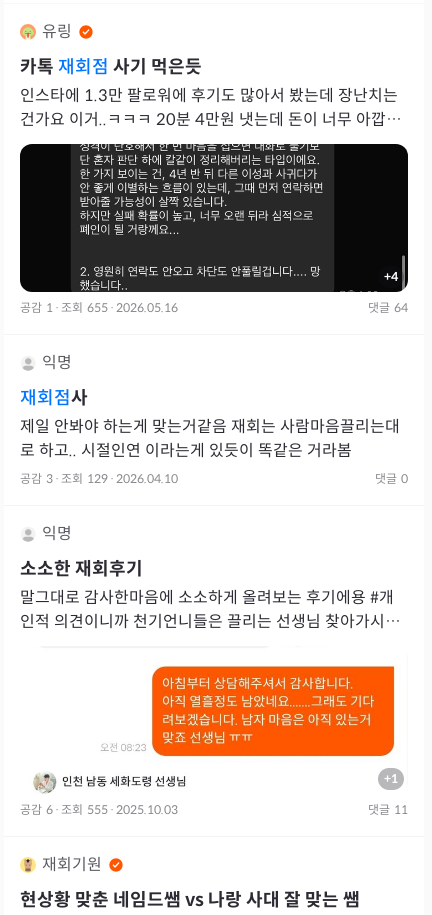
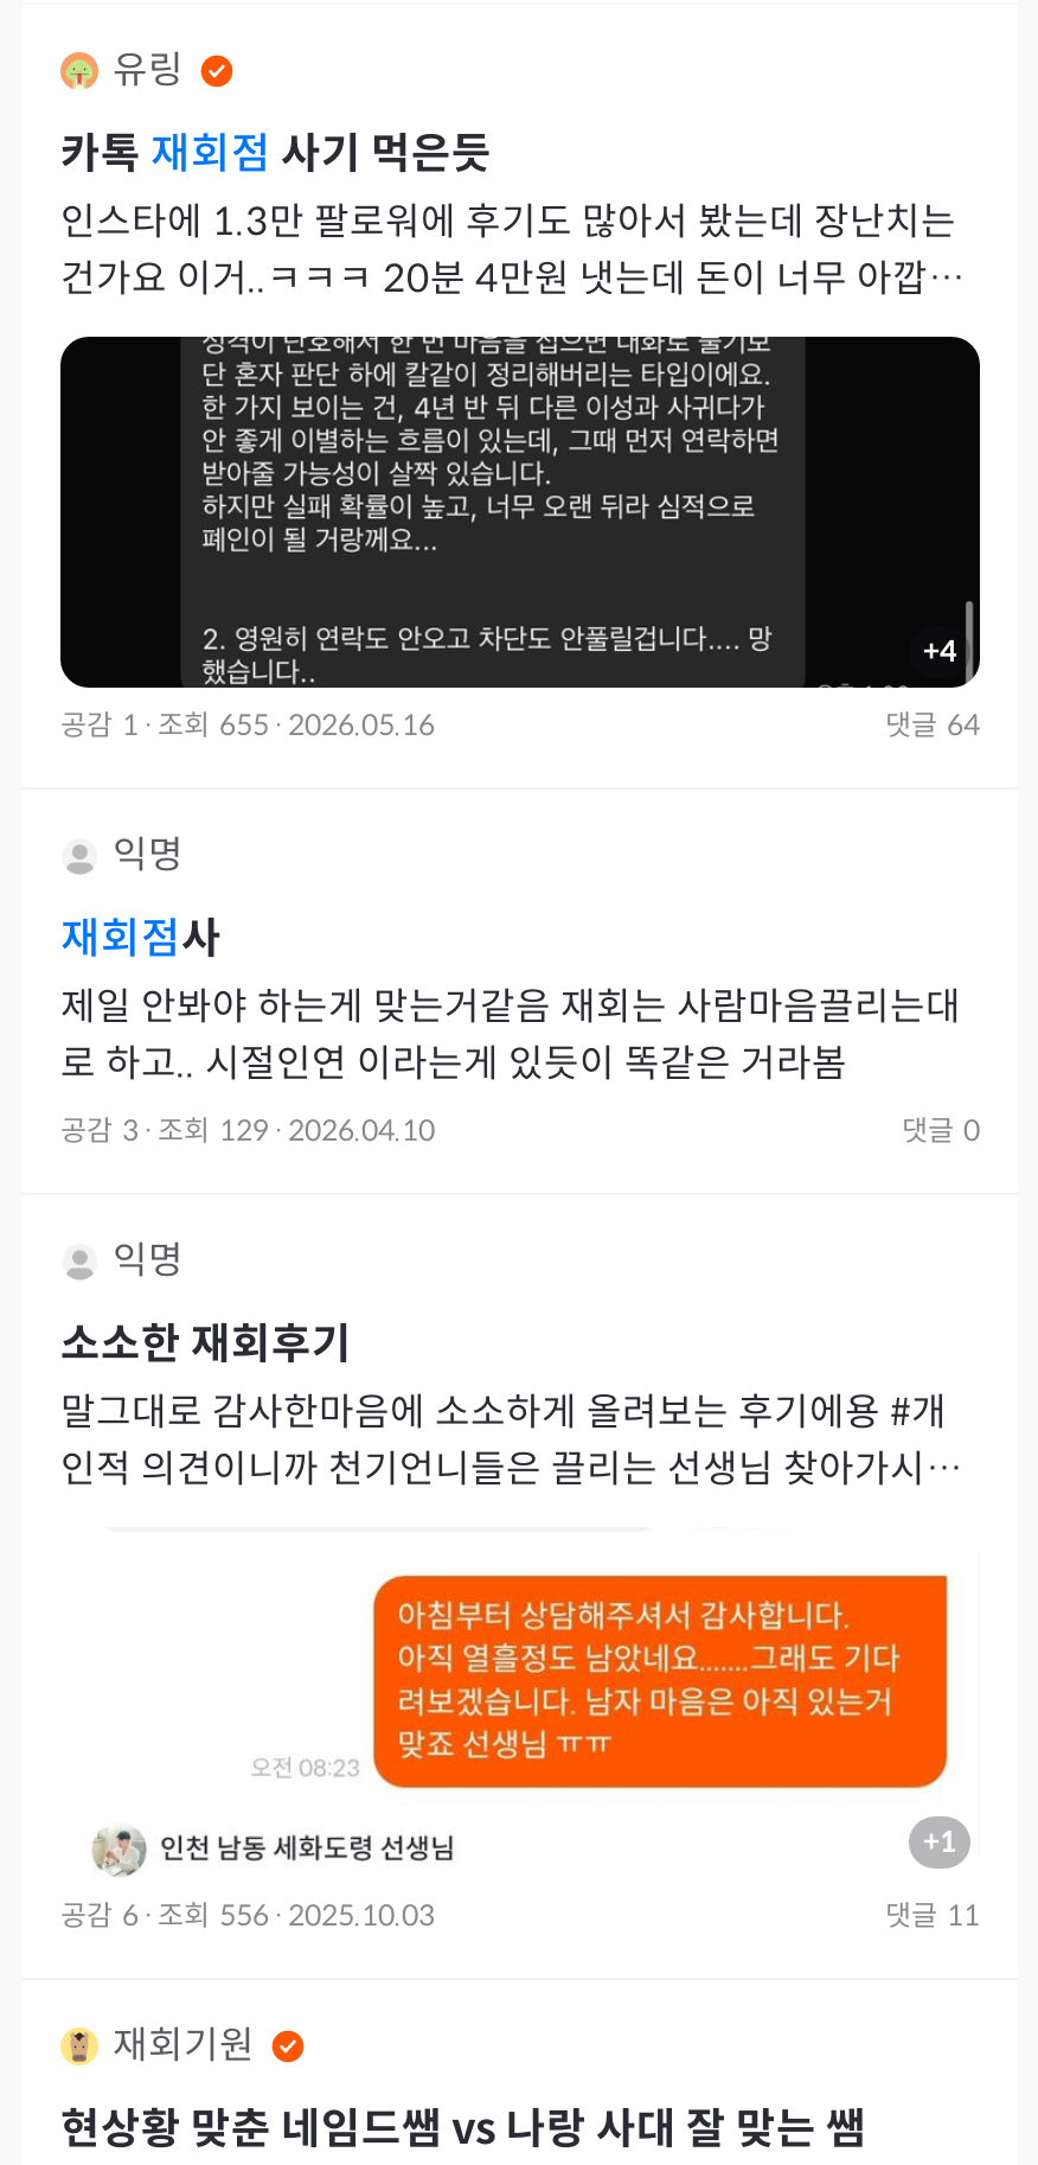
- 공감 6 · 조회 555 · 2025.10.03
+ 공감 6 · 조회 556 · 2025.10.03
